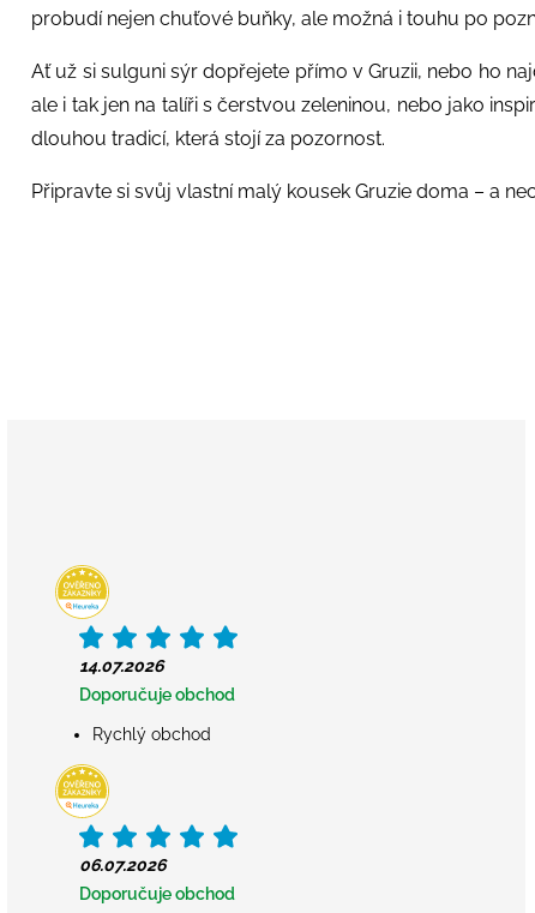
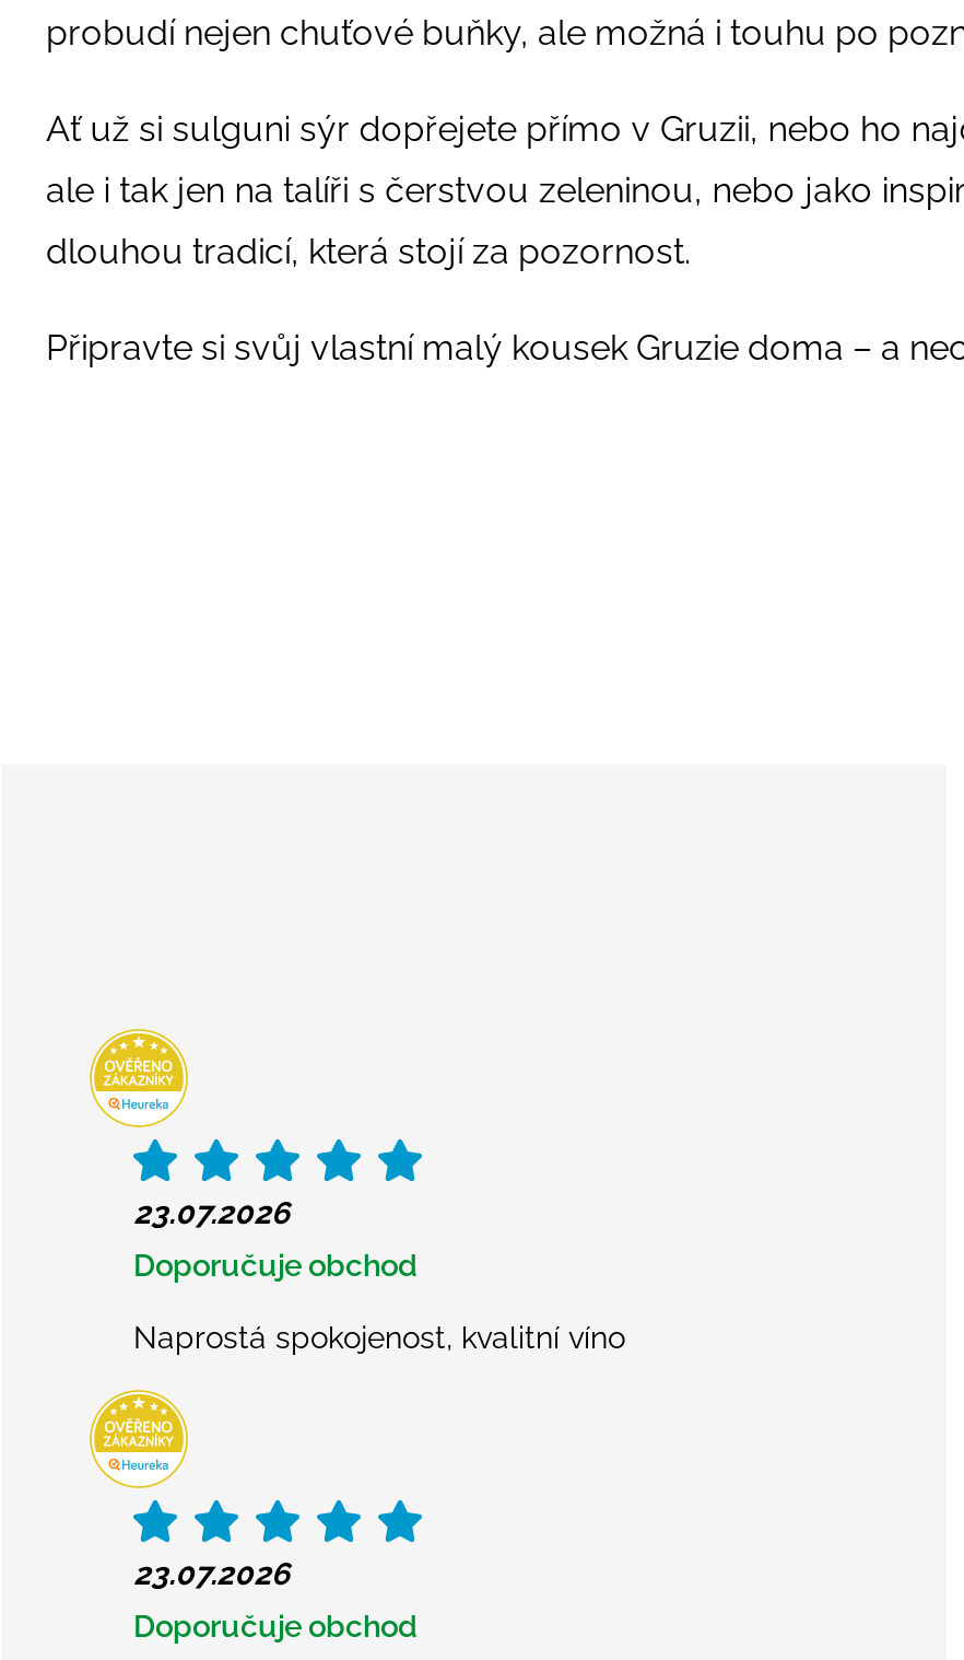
- 14.07.2026
+ 23.07.2026

- Rychlý obchod
+ Naprostá spokojenost, kvalitní víno

- 06.07.2026
+ 23.07.2026
